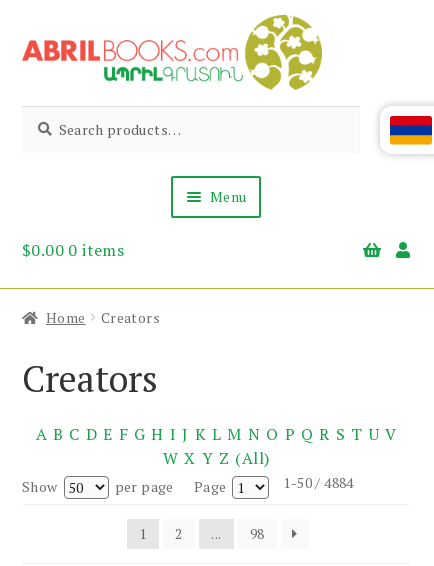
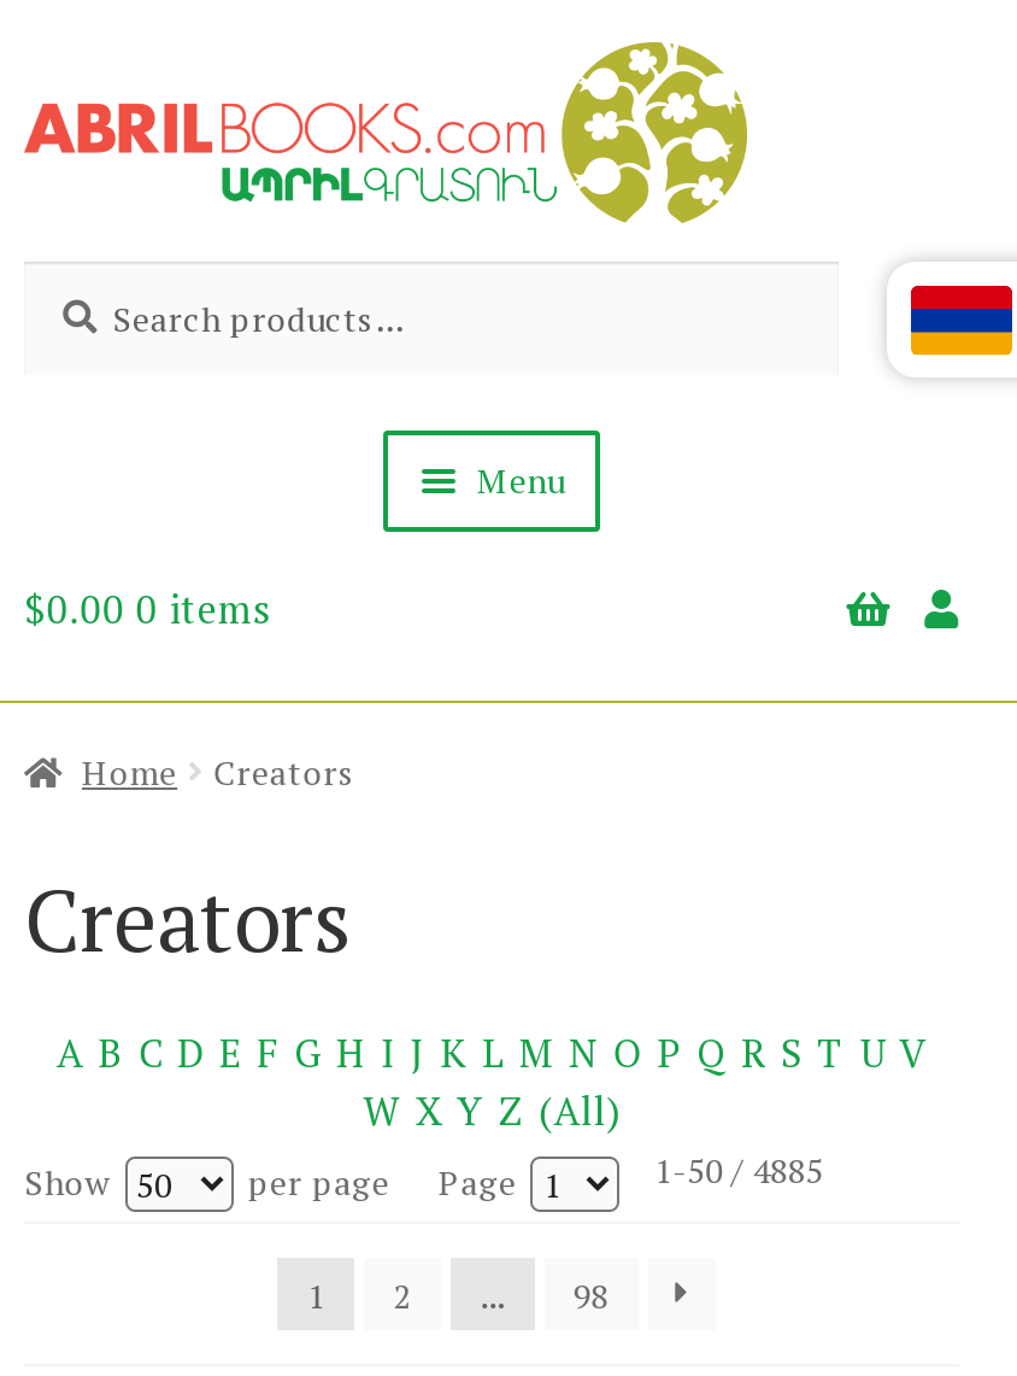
- 1-50 / 4884
+ 1-50 / 4885
